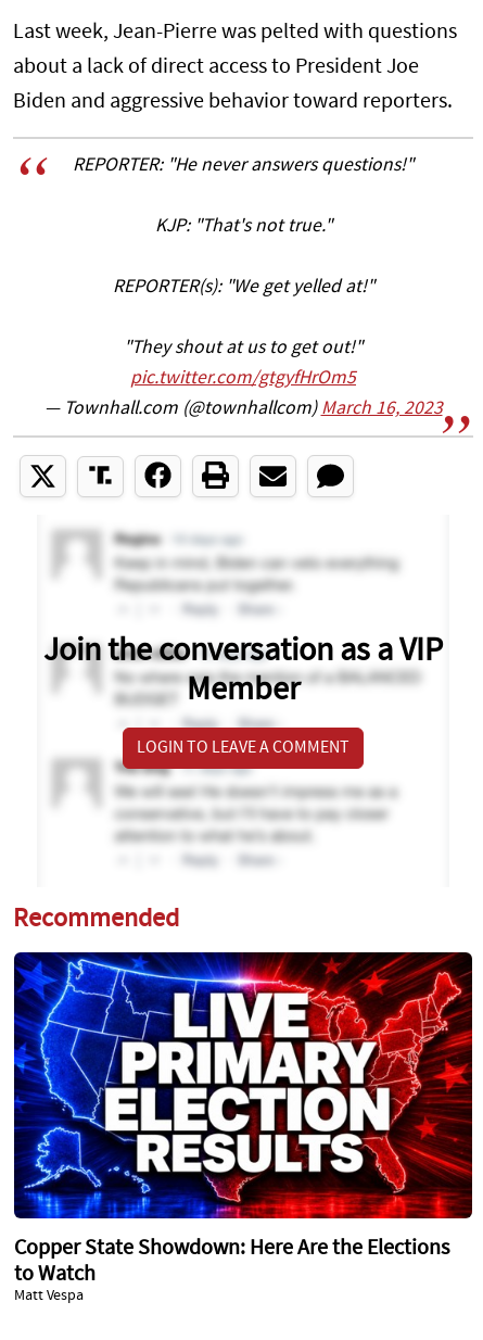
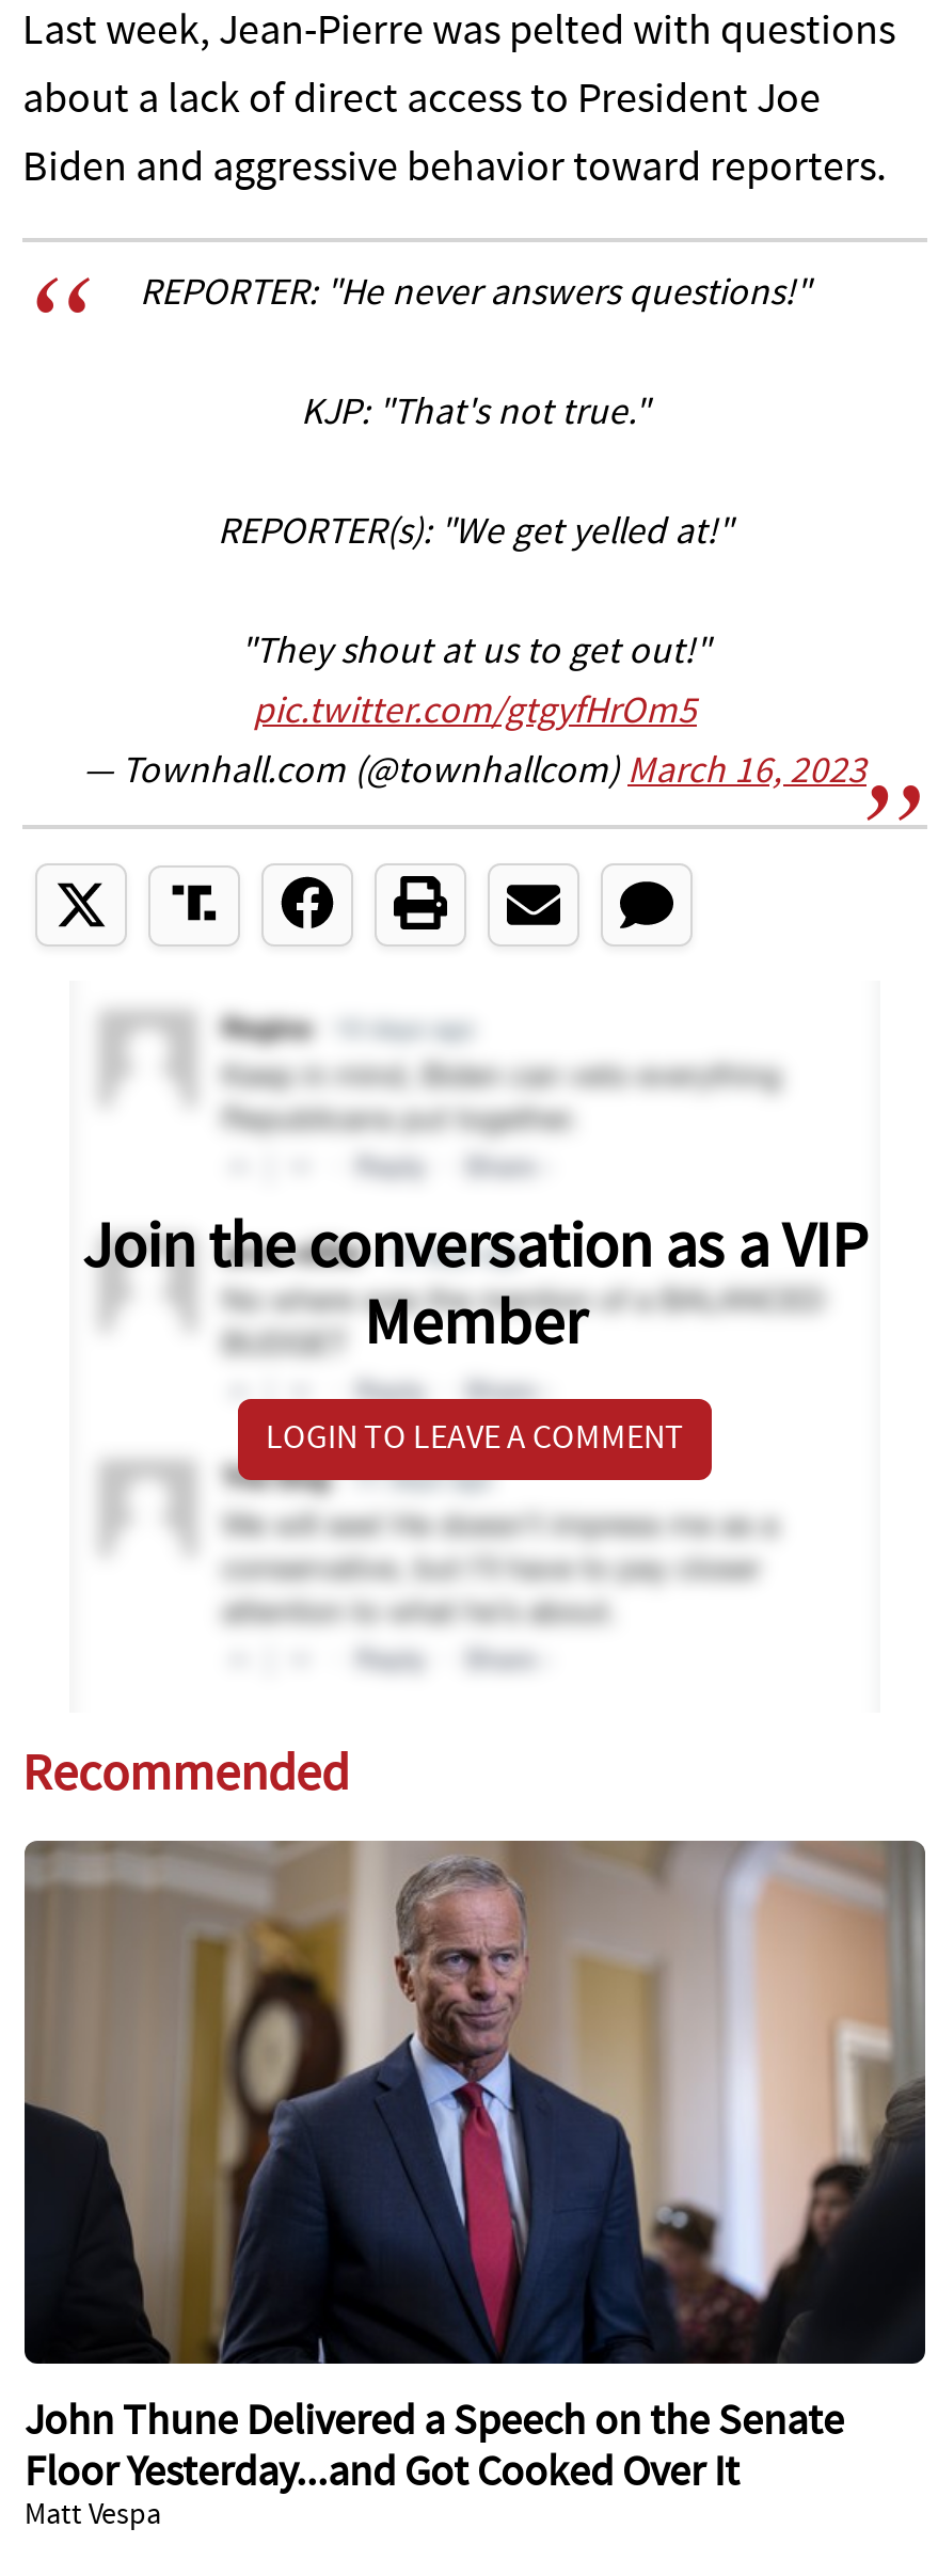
- [image]
- Copper State Showdown: Here Are the Elections
- to Watch
+ [image]
+ John Thune Delivered a Speech on the Senate
+ Floor Yesterday...and Got Cooked Over It
